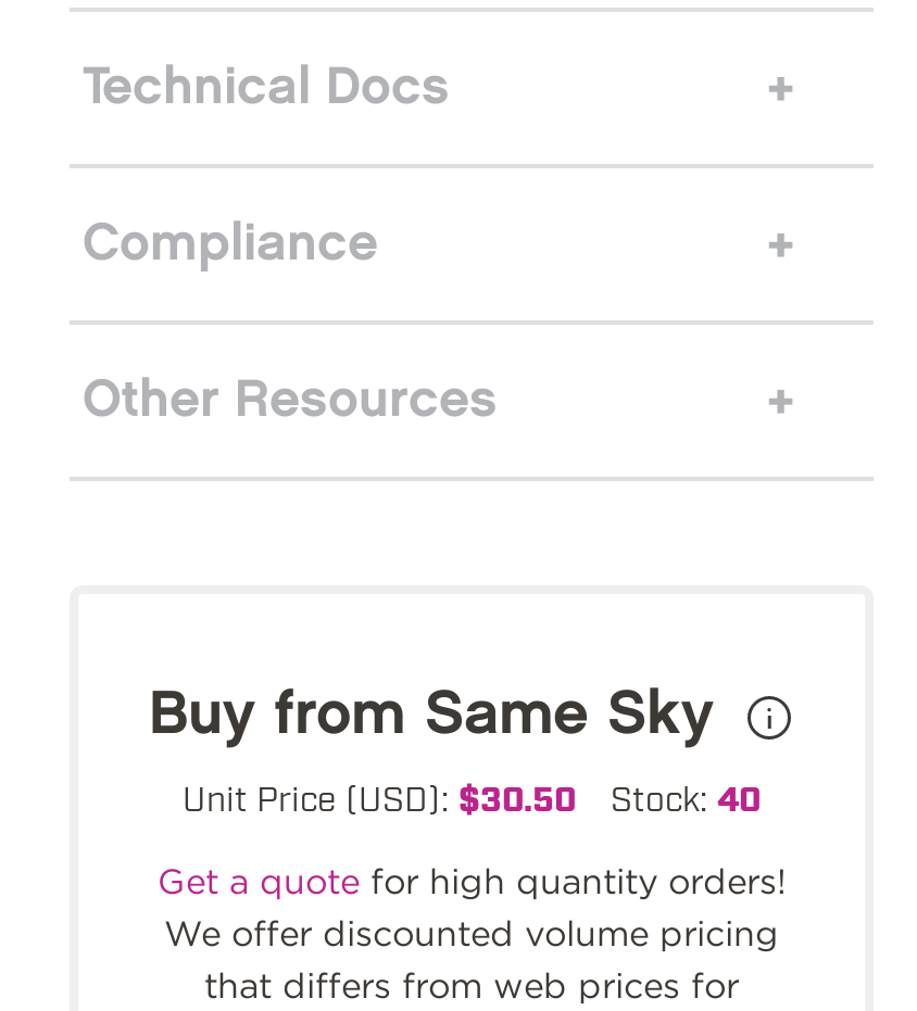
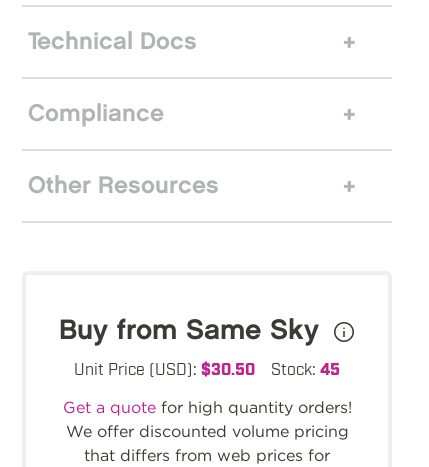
- Unit Price (USD): $30.50 Stock: 40
+ Unit Price (USD): $30.50 Stock: 45
